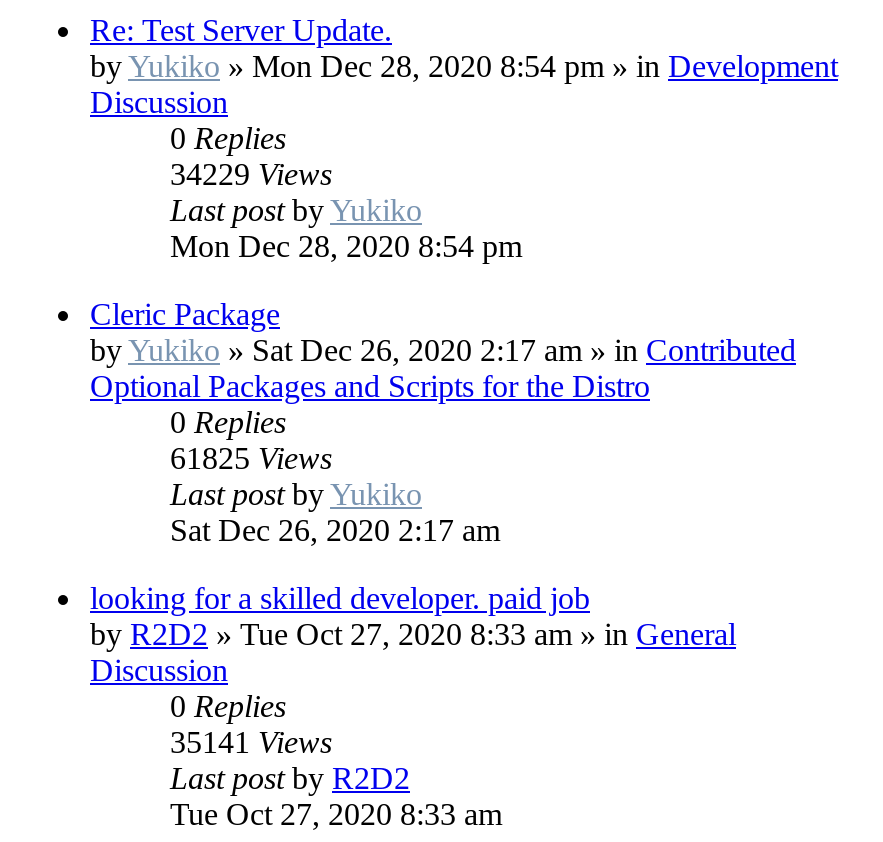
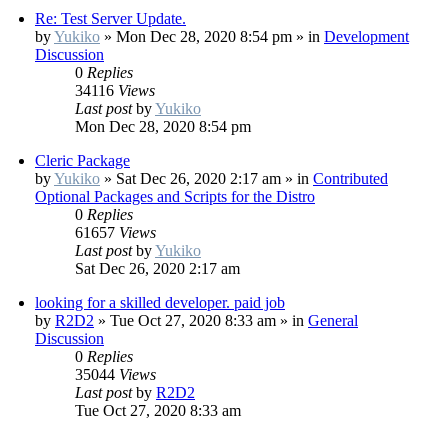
- 34229 Views
+ 34116 Views

- 61825 Views
+ 61657 Views

- 35141 Views
+ 35044 Views
